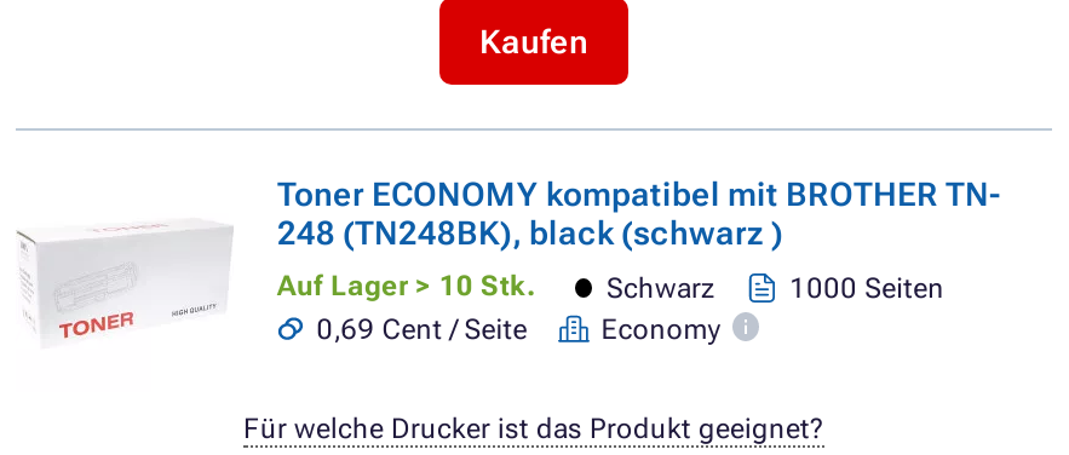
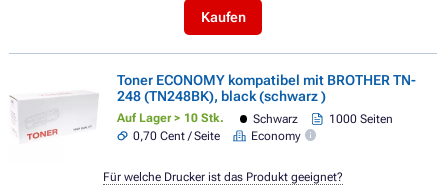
- 0,69 Cent / Seite
+ 0,70 Cent / Seite
